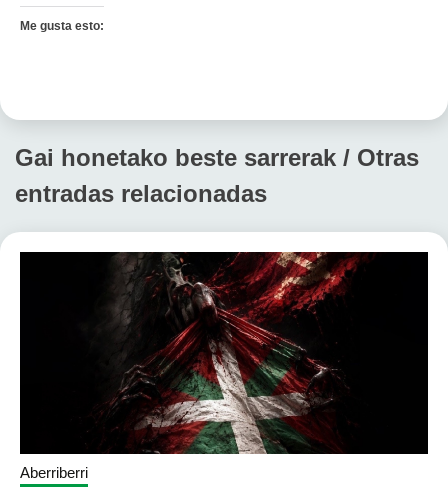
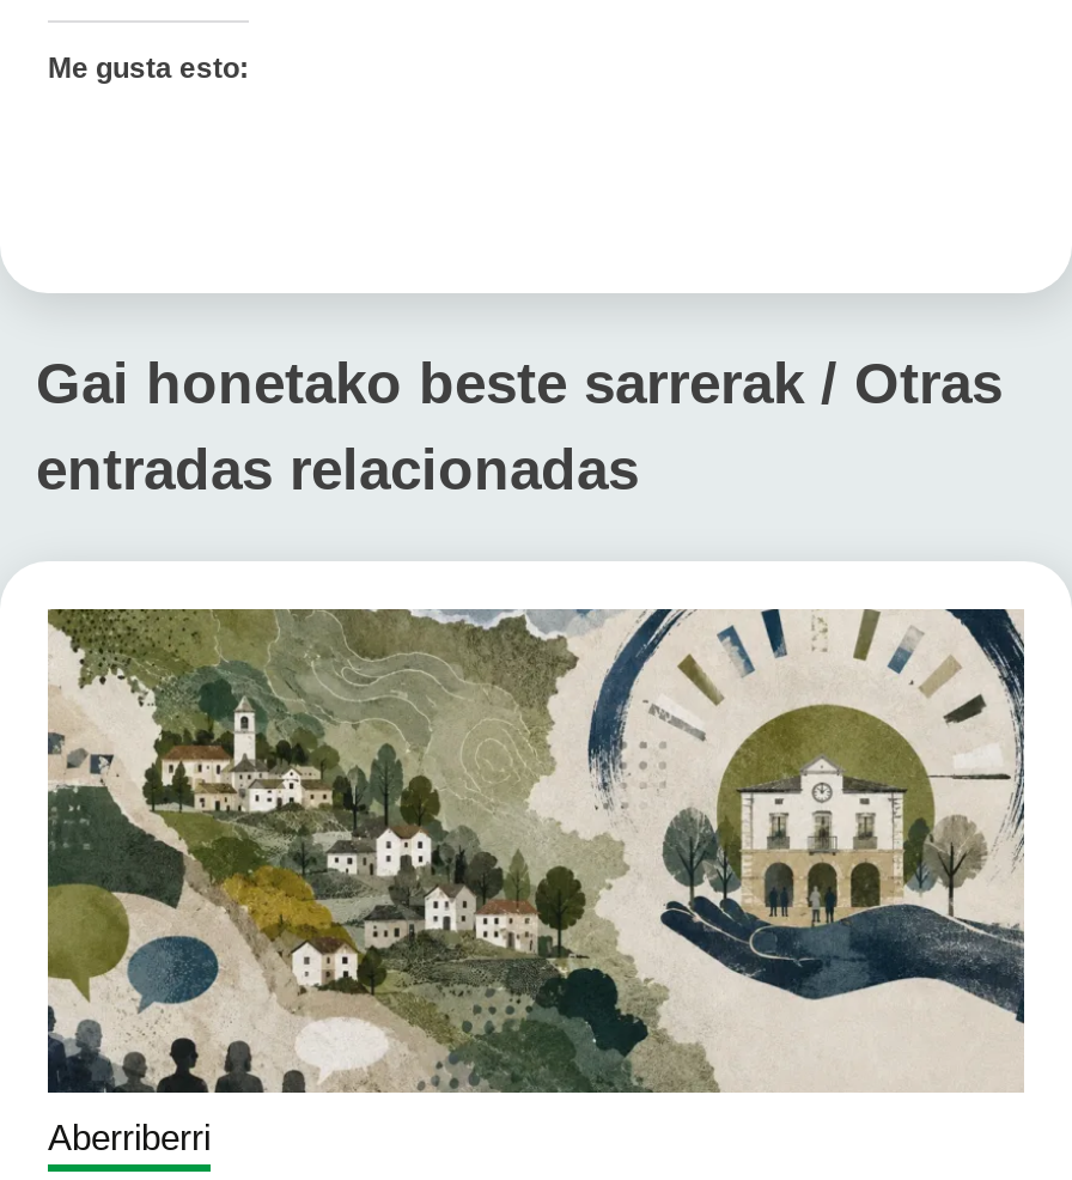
- [image]
+ [image]
